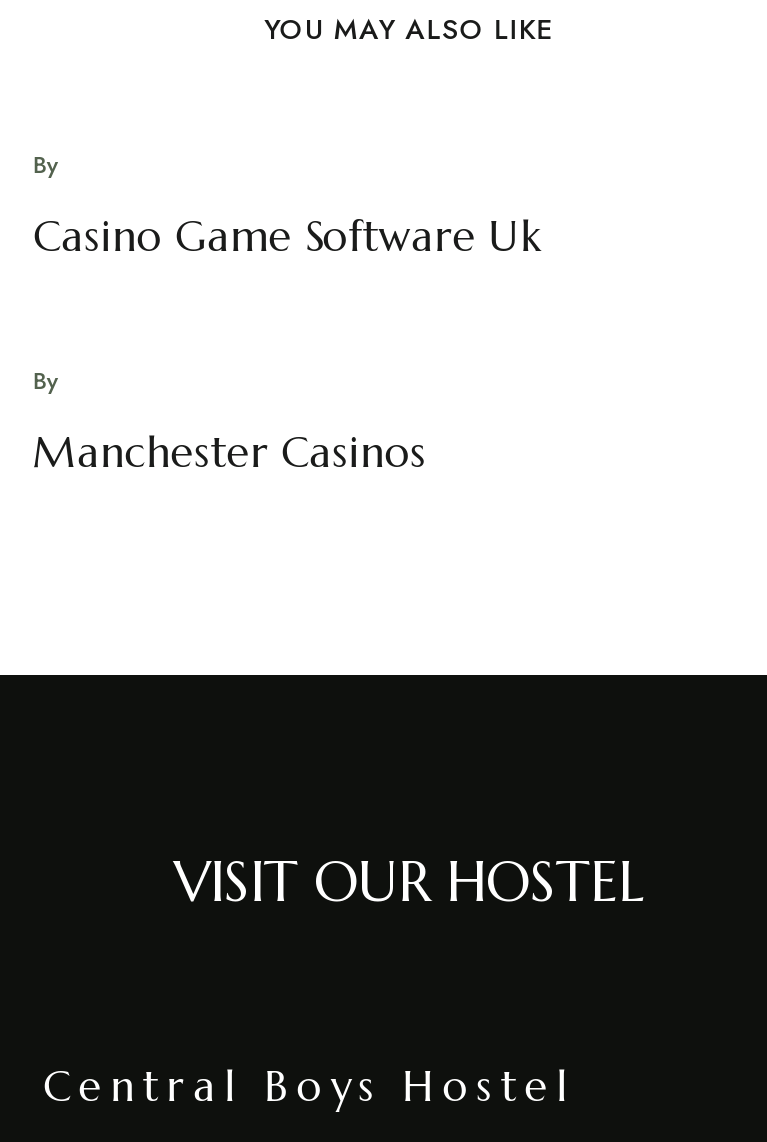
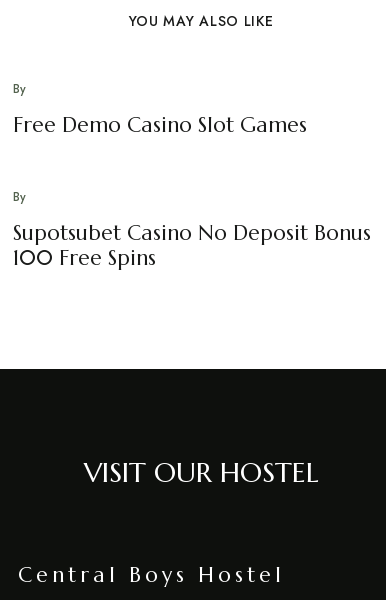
- Casino Game Software Uk
+ Free Demo Casino Slot Games

- Manchester Casinos
+ Supotsubet Casino No Deposit Bonus
+ 100 Free Spins
